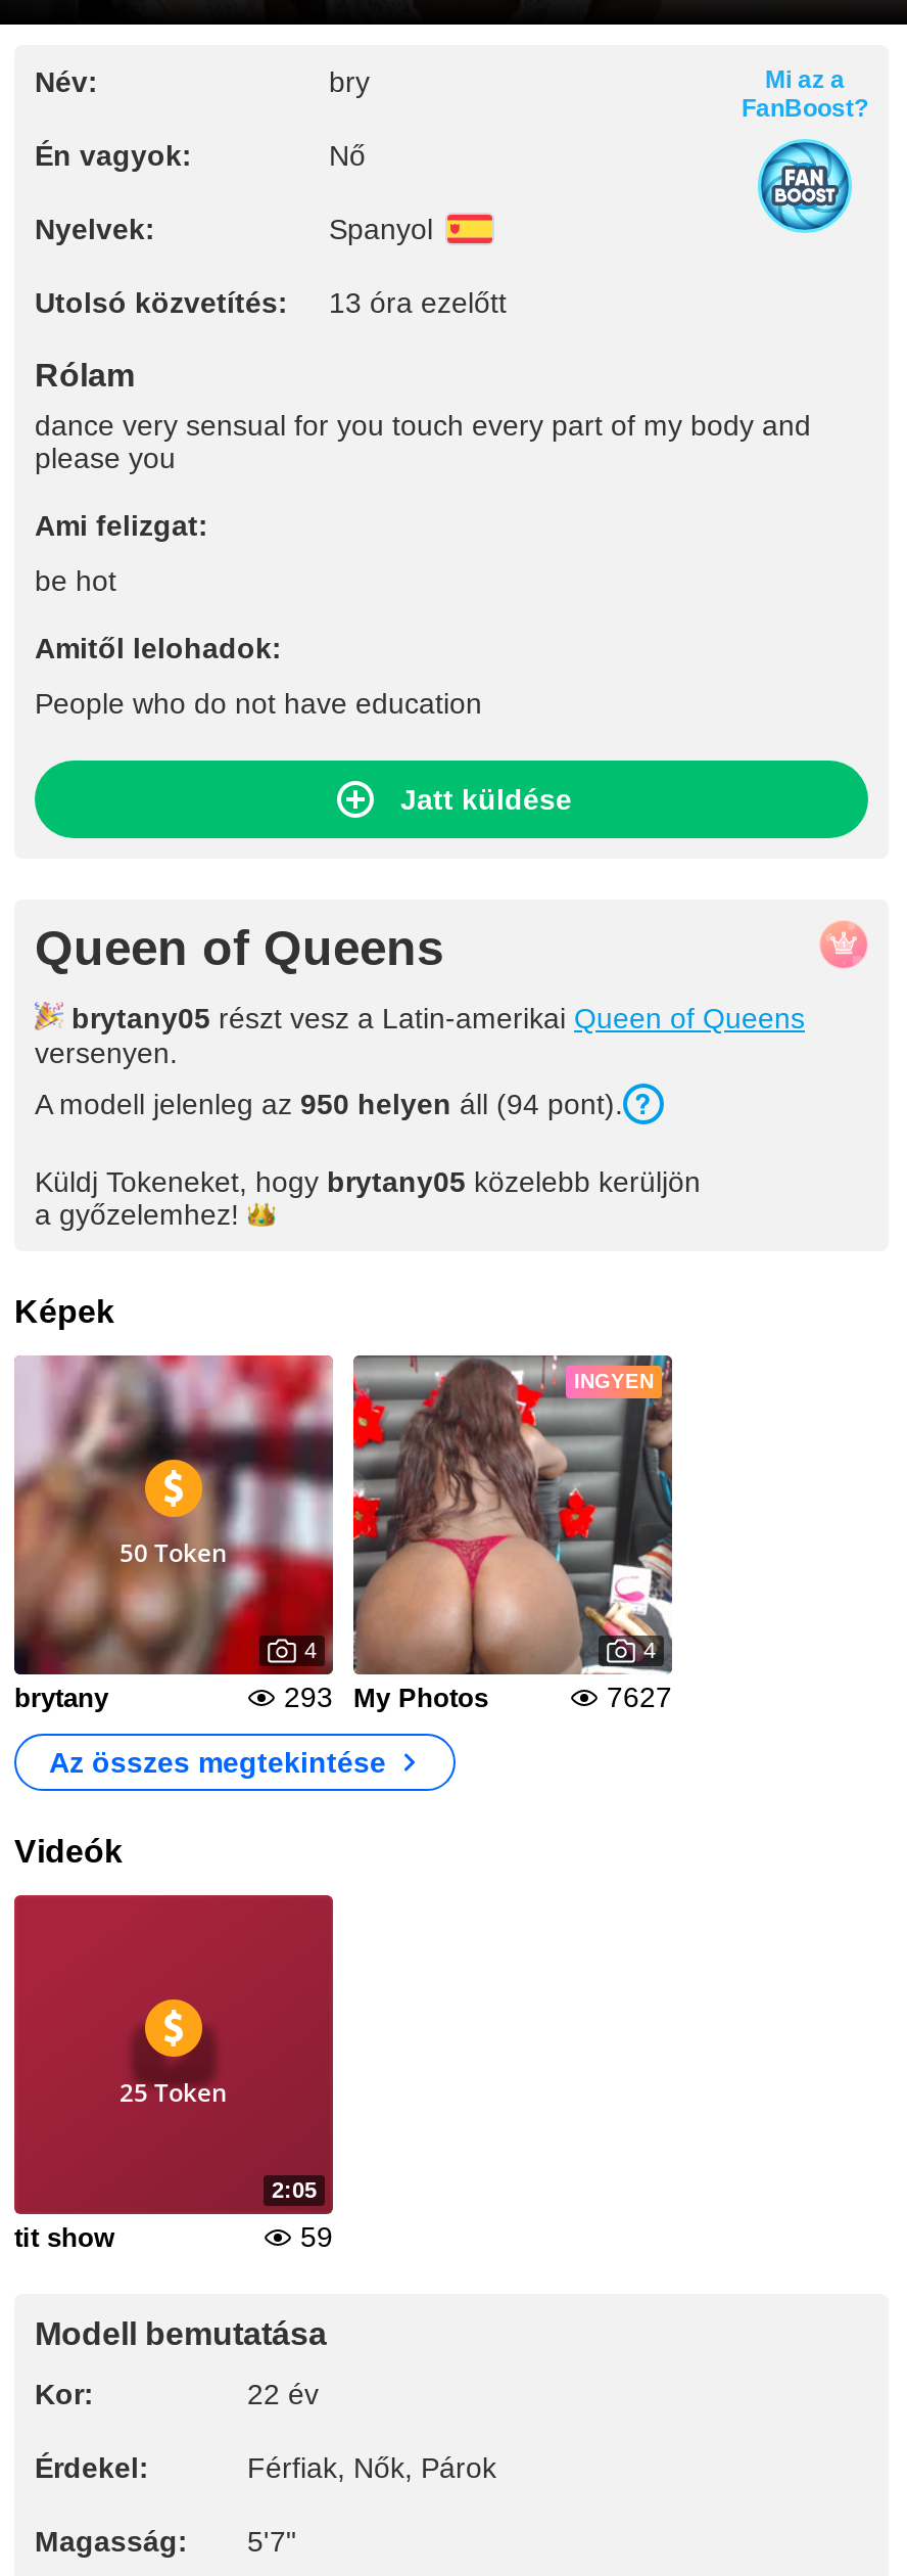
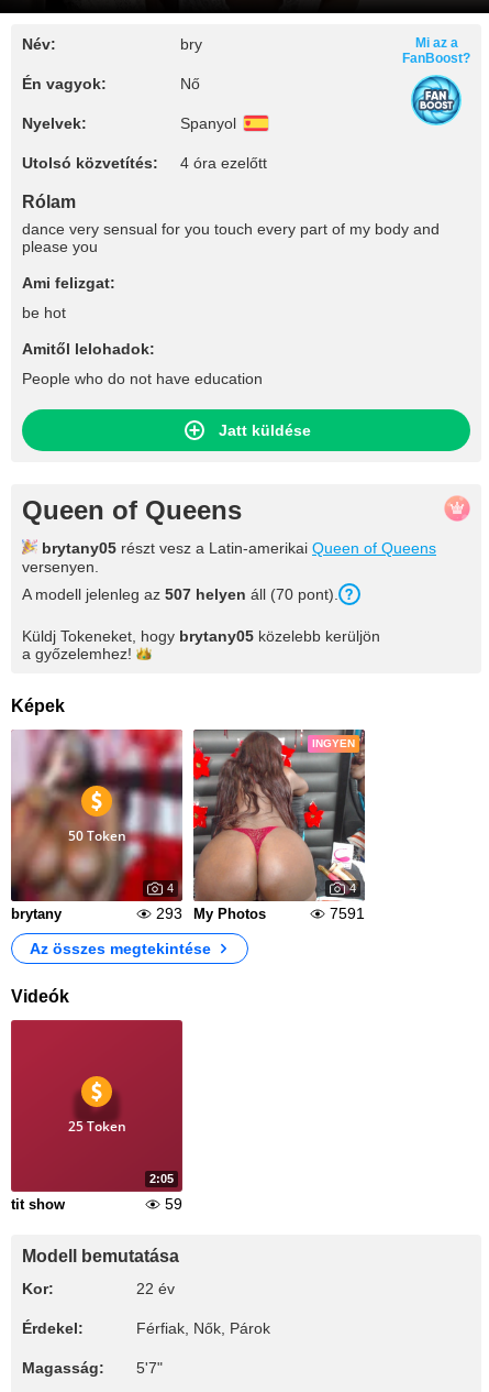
- Utolsó közvetítés: 13 óra ezelőtt
+ Utolsó közvetítés: 4 óra ezelőtt

- A modell jelenleg az 950 helyen áll (94 pont).
+ A modell jelenleg az 507 helyen áll (70 pont).

- 7627
+ 7591
